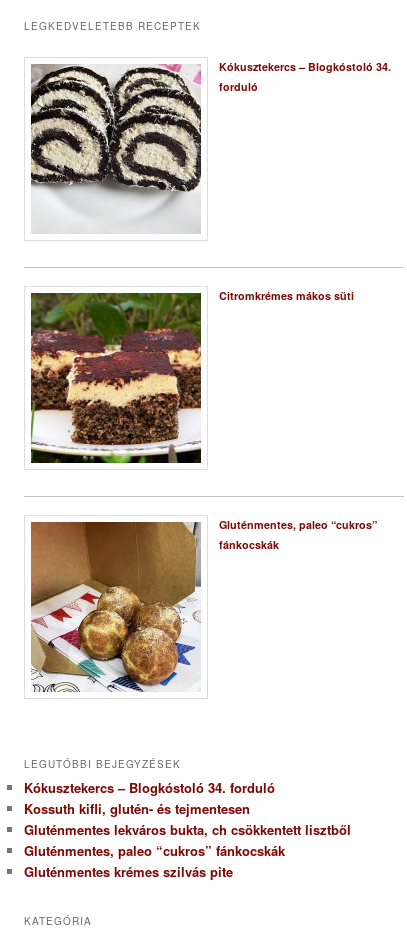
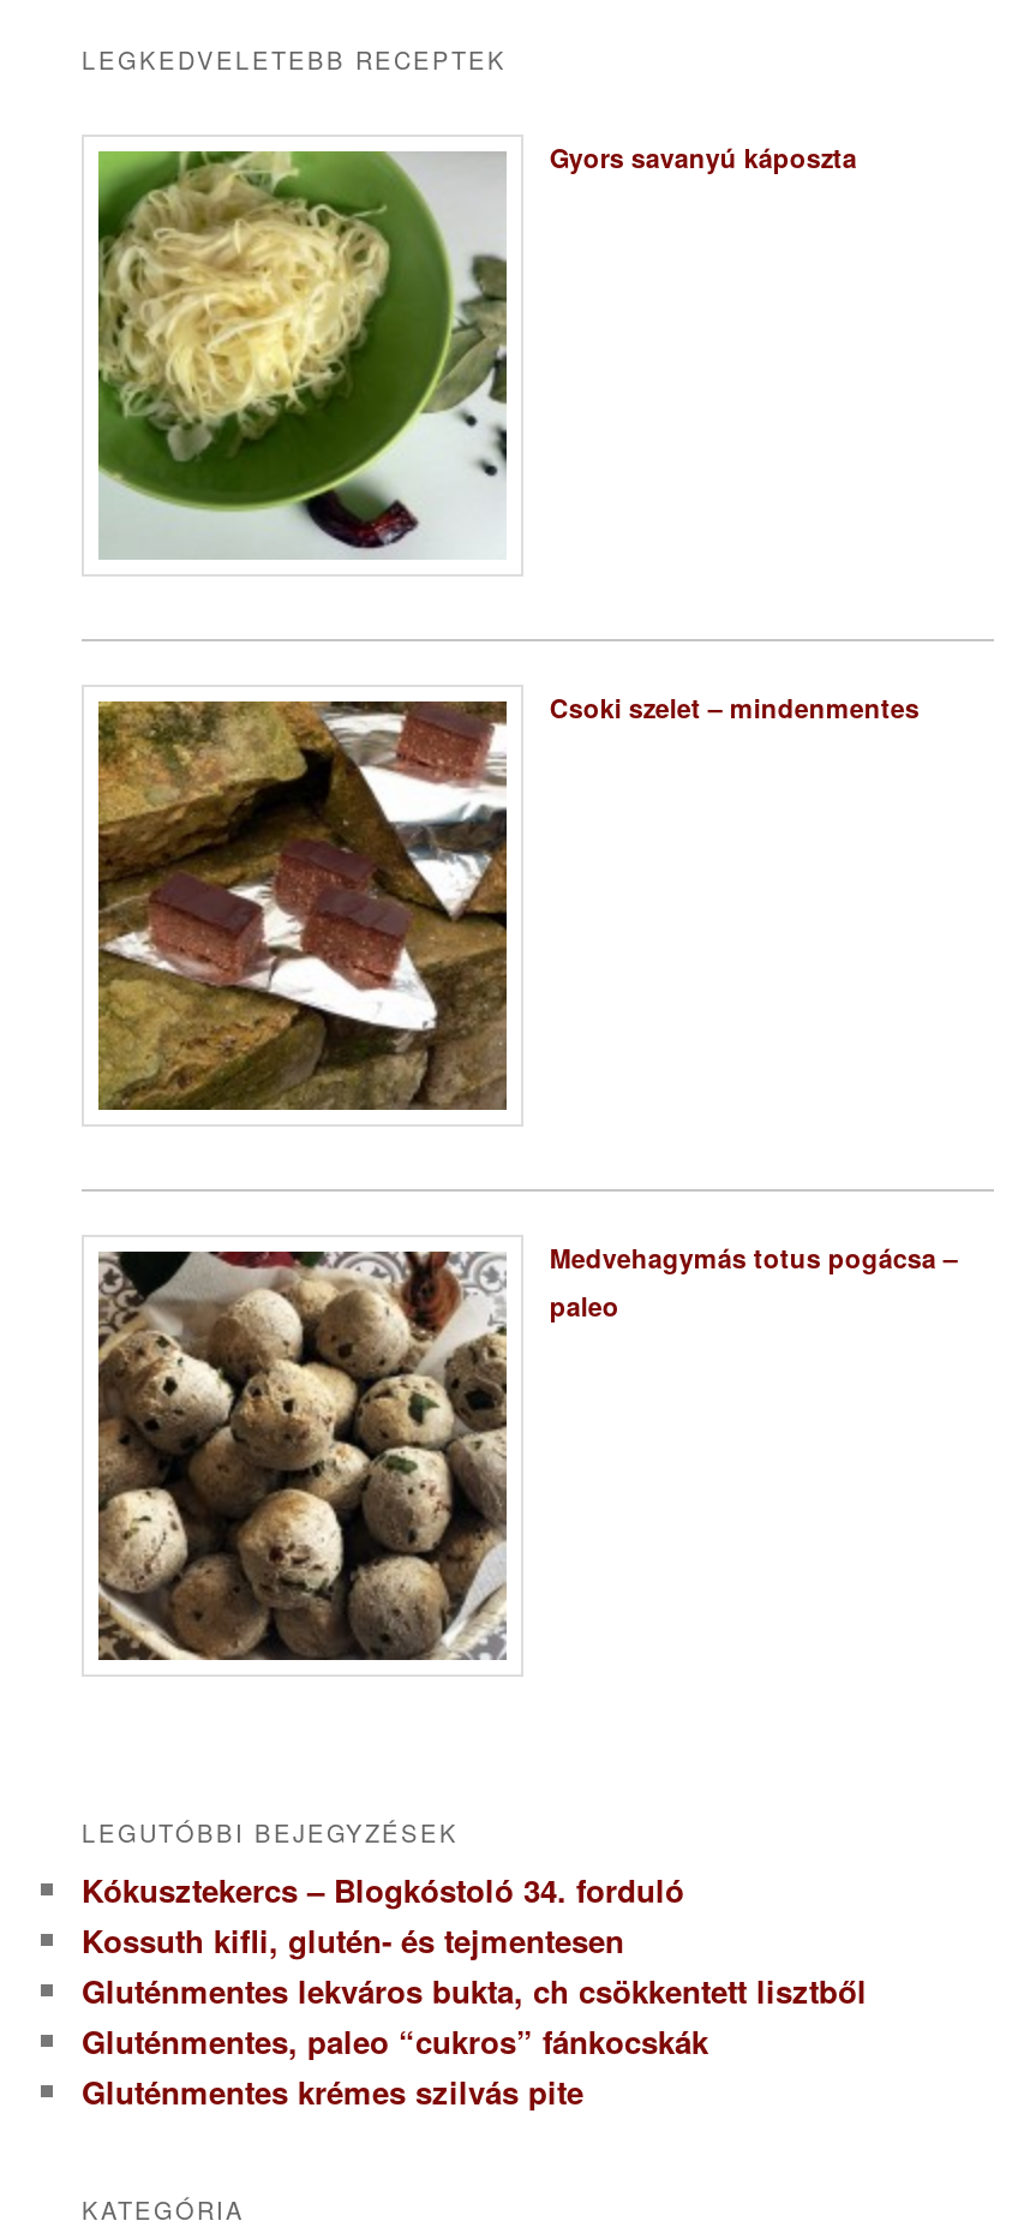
- [image]
- Kókusztekercs – Blogkóstoló 34.
- forduló
+ [image]
+ Gyors savanyú káposzta

- [image]
- Citromkrémes mákos süti
+ [image]
+ Csoki szelet – mindenmentes

- [image]
- Gluténmentes, paleo “cukros”
- fánkocskák
+ [image]
+ Medvehagymás totus pogácsa –
+ paleo
